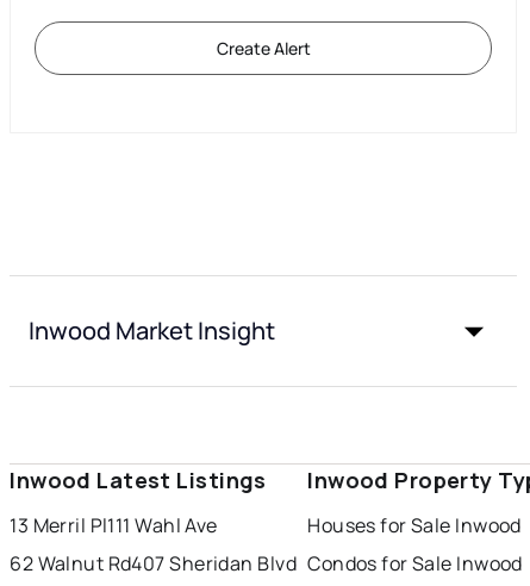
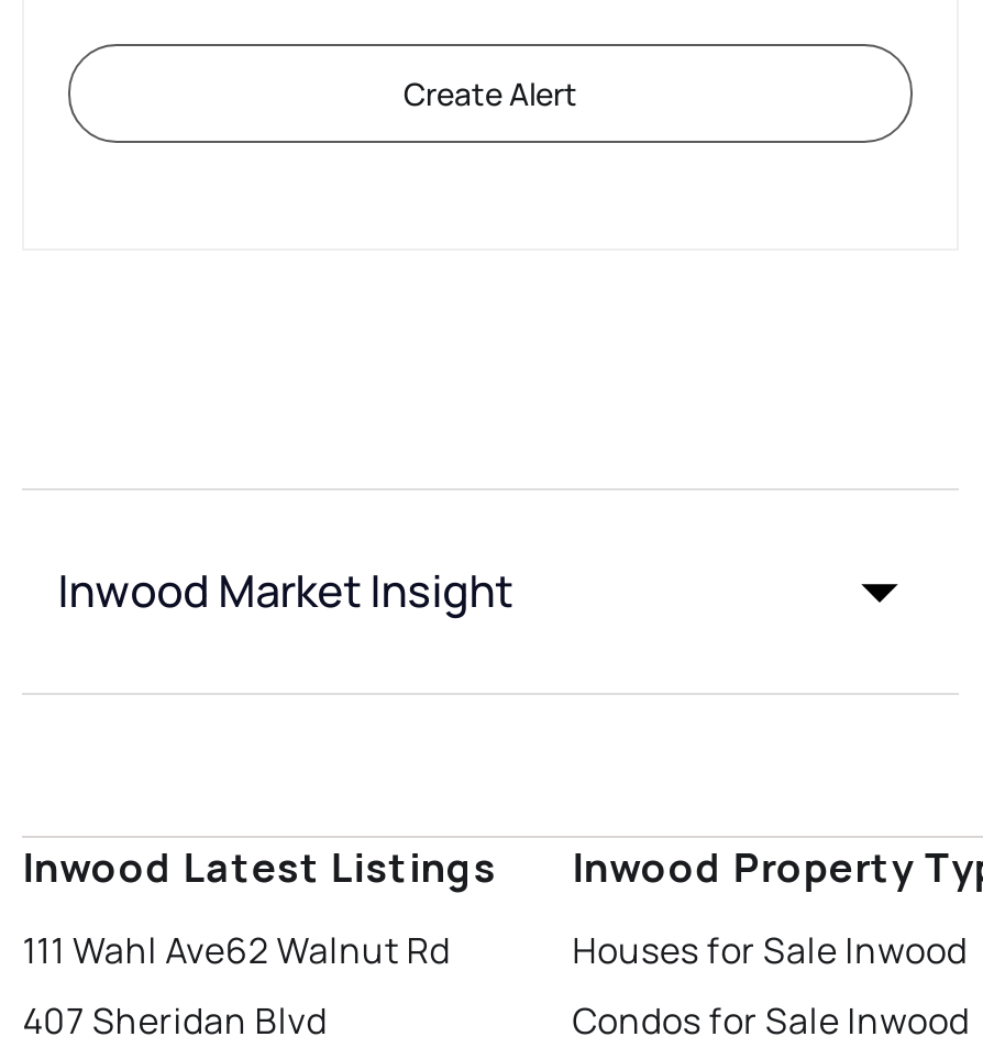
- 13 Merril Pl111 Wahl Ave
+ 111 Wahl Ave62 Walnut Rd

- 62 Walnut Rd407 Sheridan Blvd
+ 407 Sheridan Blvd
